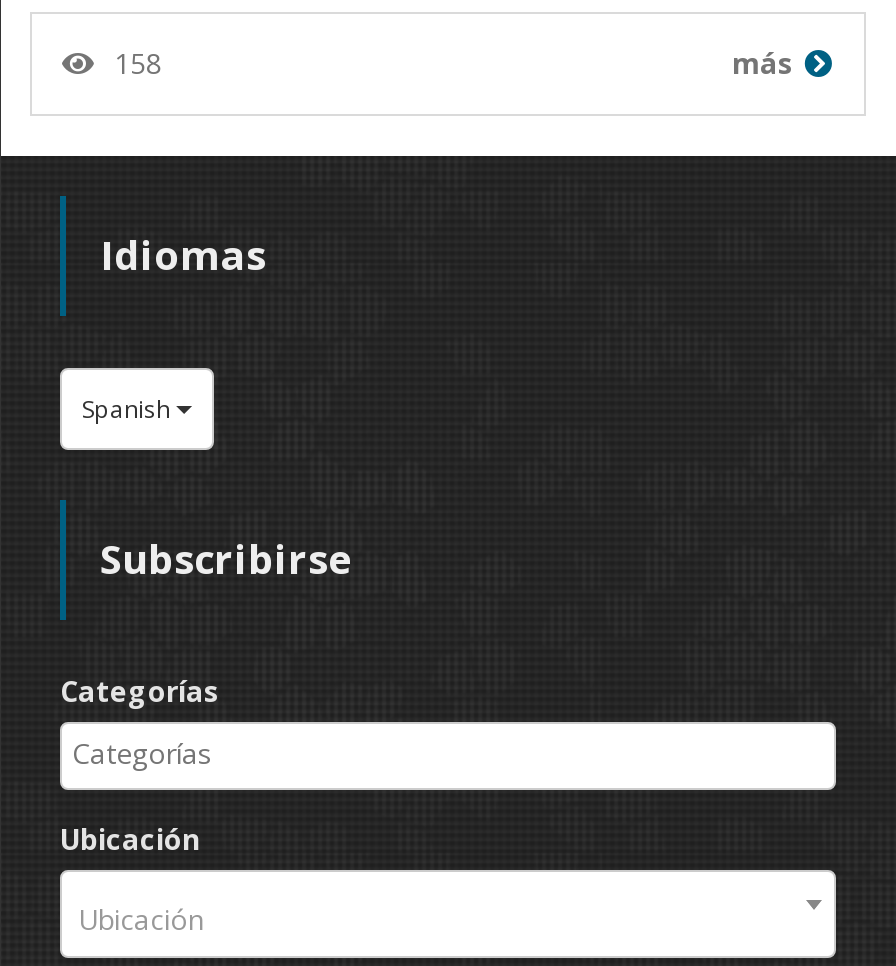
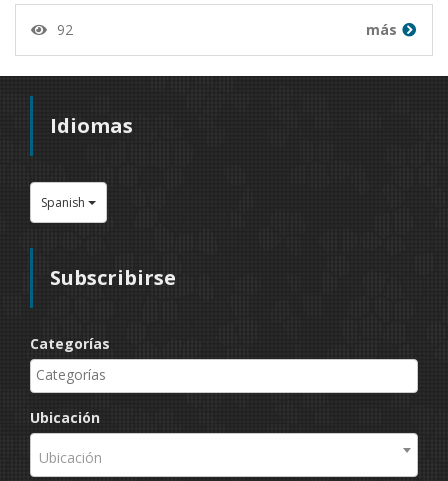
- 158
+ 92
